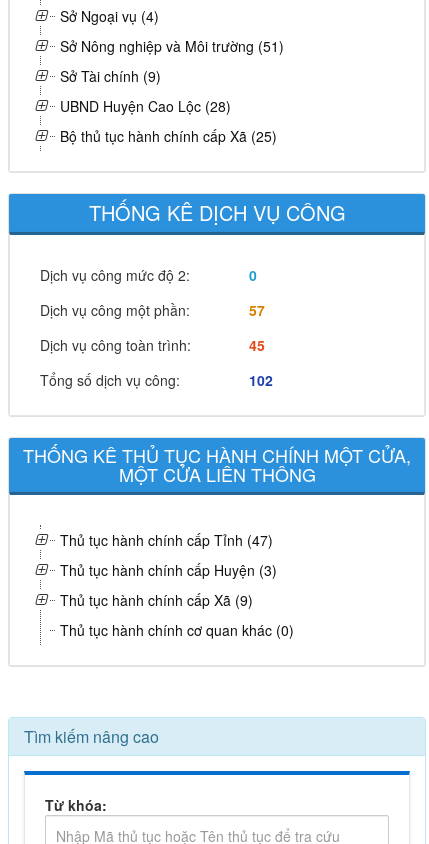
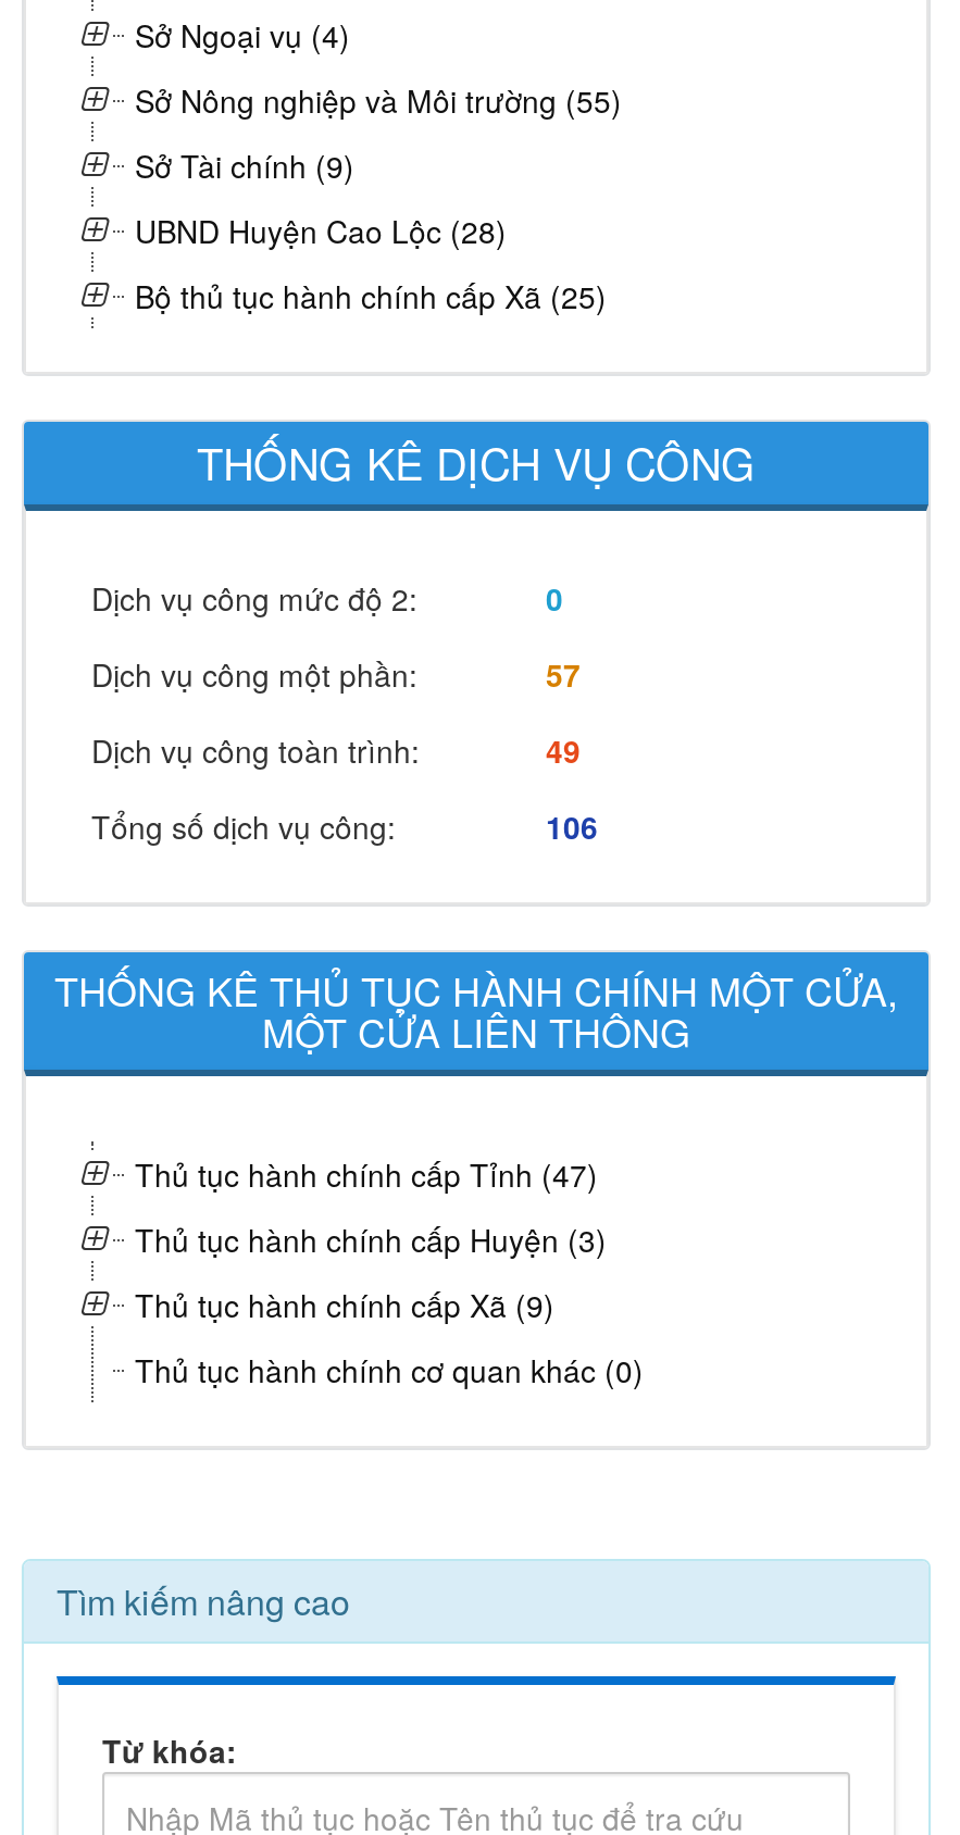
- Sở Nông nghiệp và Môi trường (51)
+ Sở Nông nghiệp và Môi trường (55)

- 45
+ 49

- 102
+ 106
